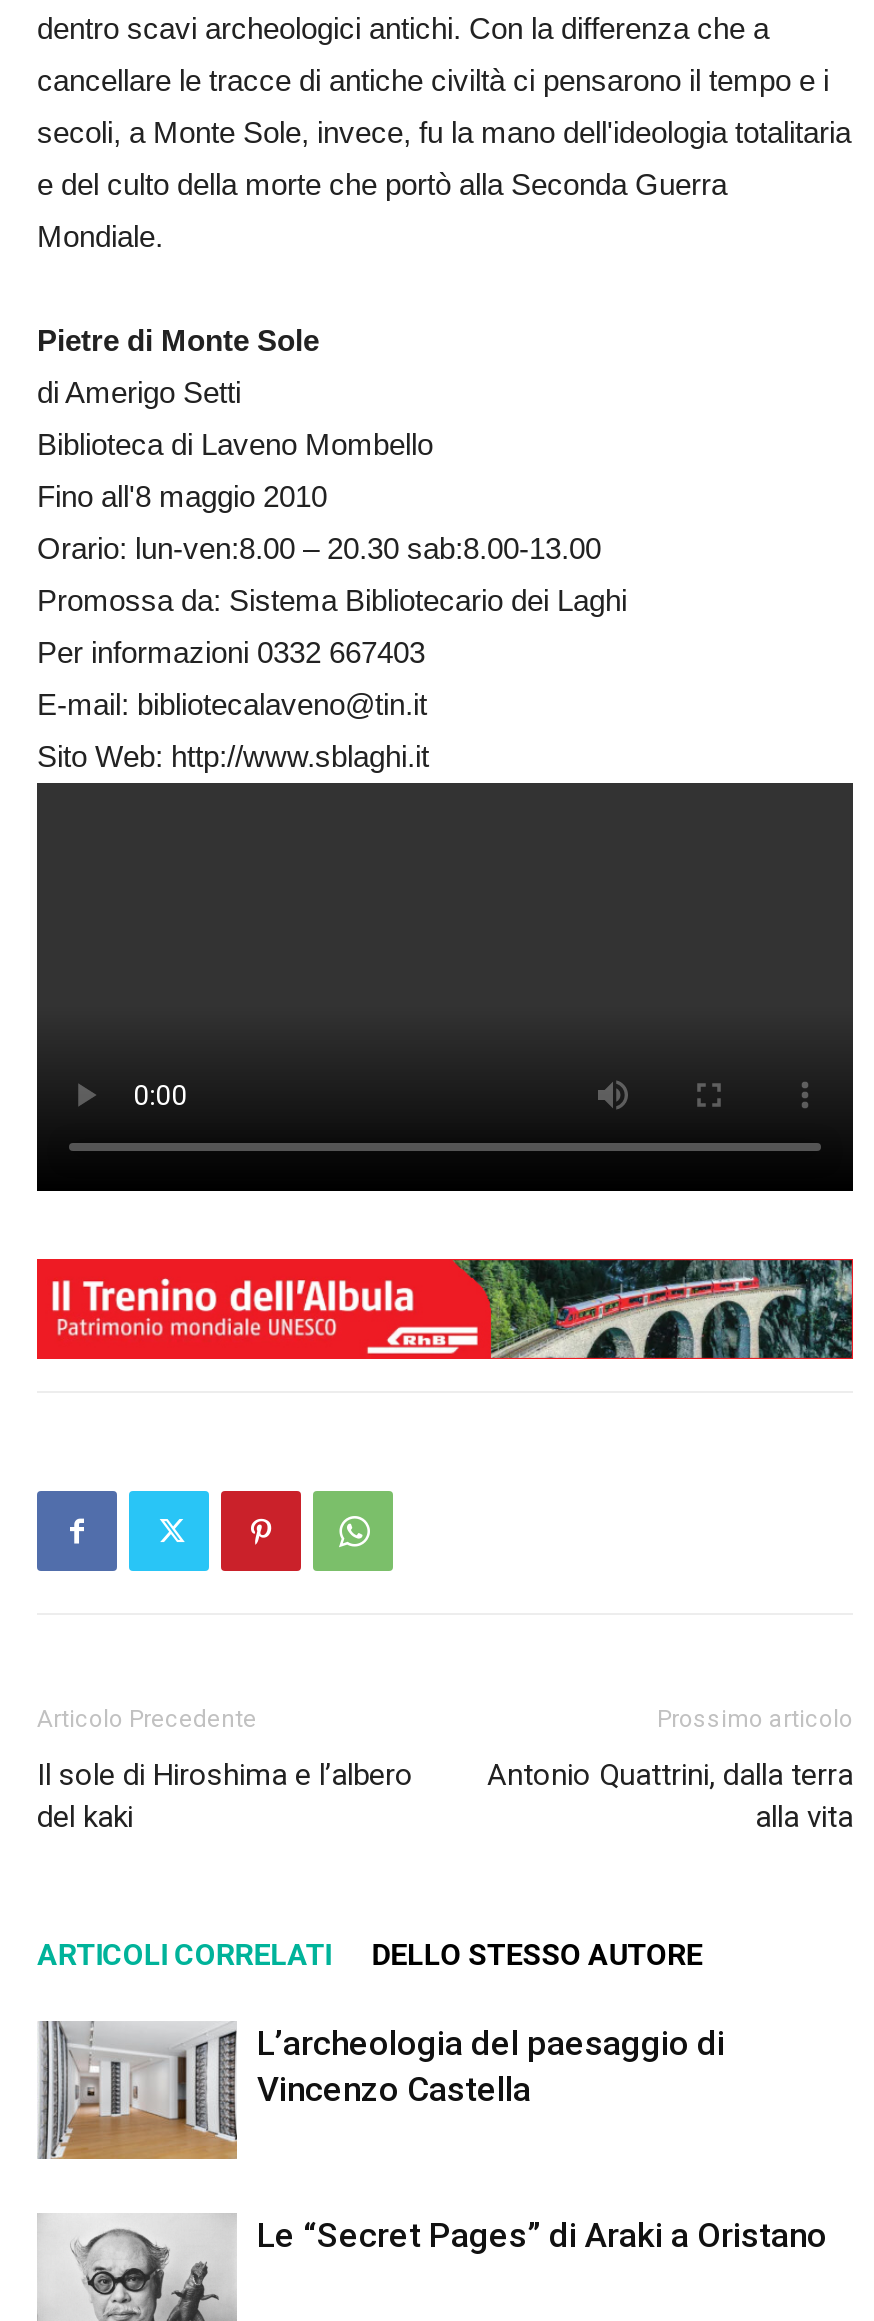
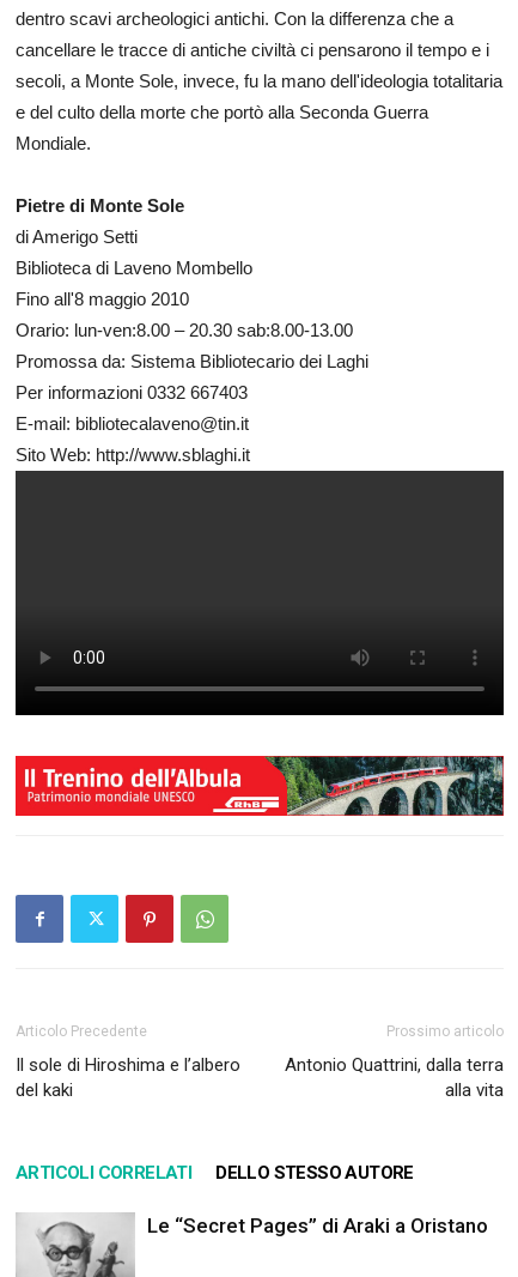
- [image]
- L’archeologia del paesaggio di
- Vincenzo Castella
